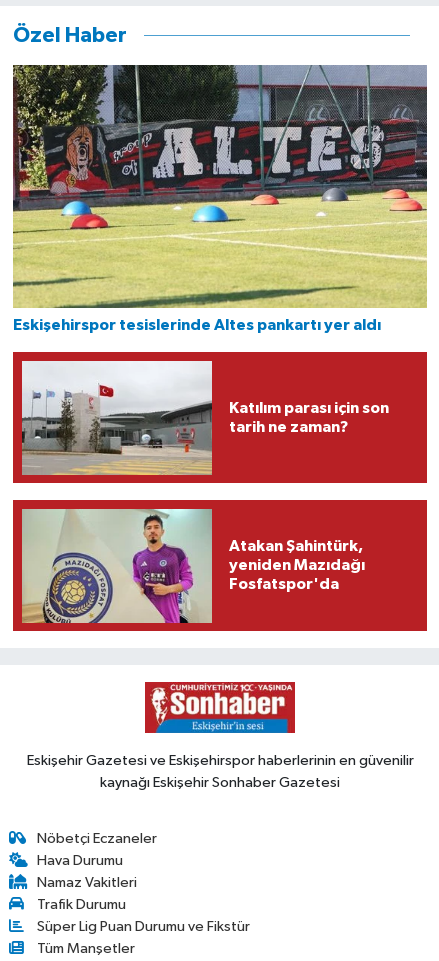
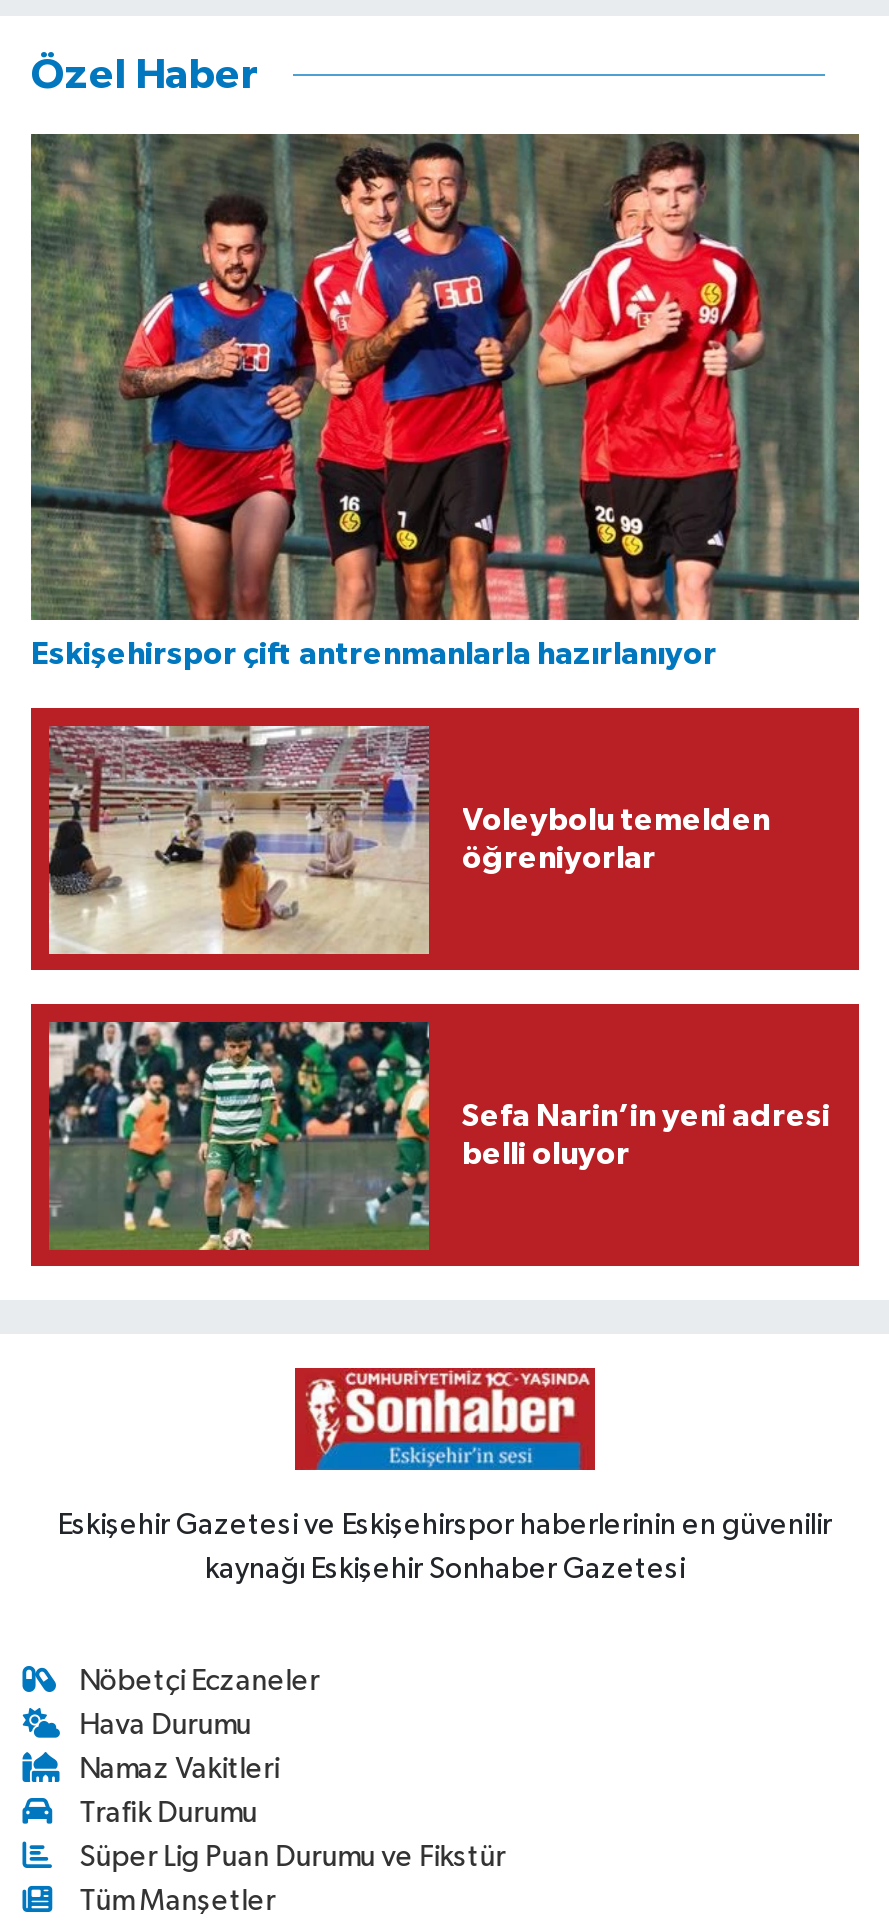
- [image]
- Eskişehirspor tesislerinde Altes pankartı yer aldı
+ [image]
+ Eskişehirspor çift antrenmanlarla hazırlanıyor

- [image]
- Katılım parası için son
- tarih ne zaman?
+ [image]
+ Voleybolu temelden
+ öğreniyorlar

- [image]
- Atakan Şahintürk,
- yeniden Mazıdağı
- Fosfatspor'da
+ [image]
+ Sefa Narin’in yeni adresi
+ belli oluyor
